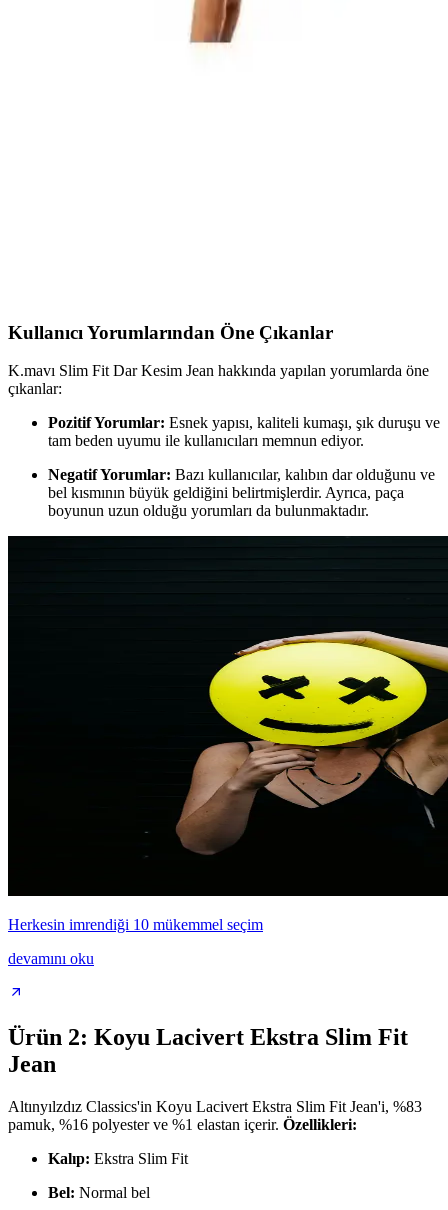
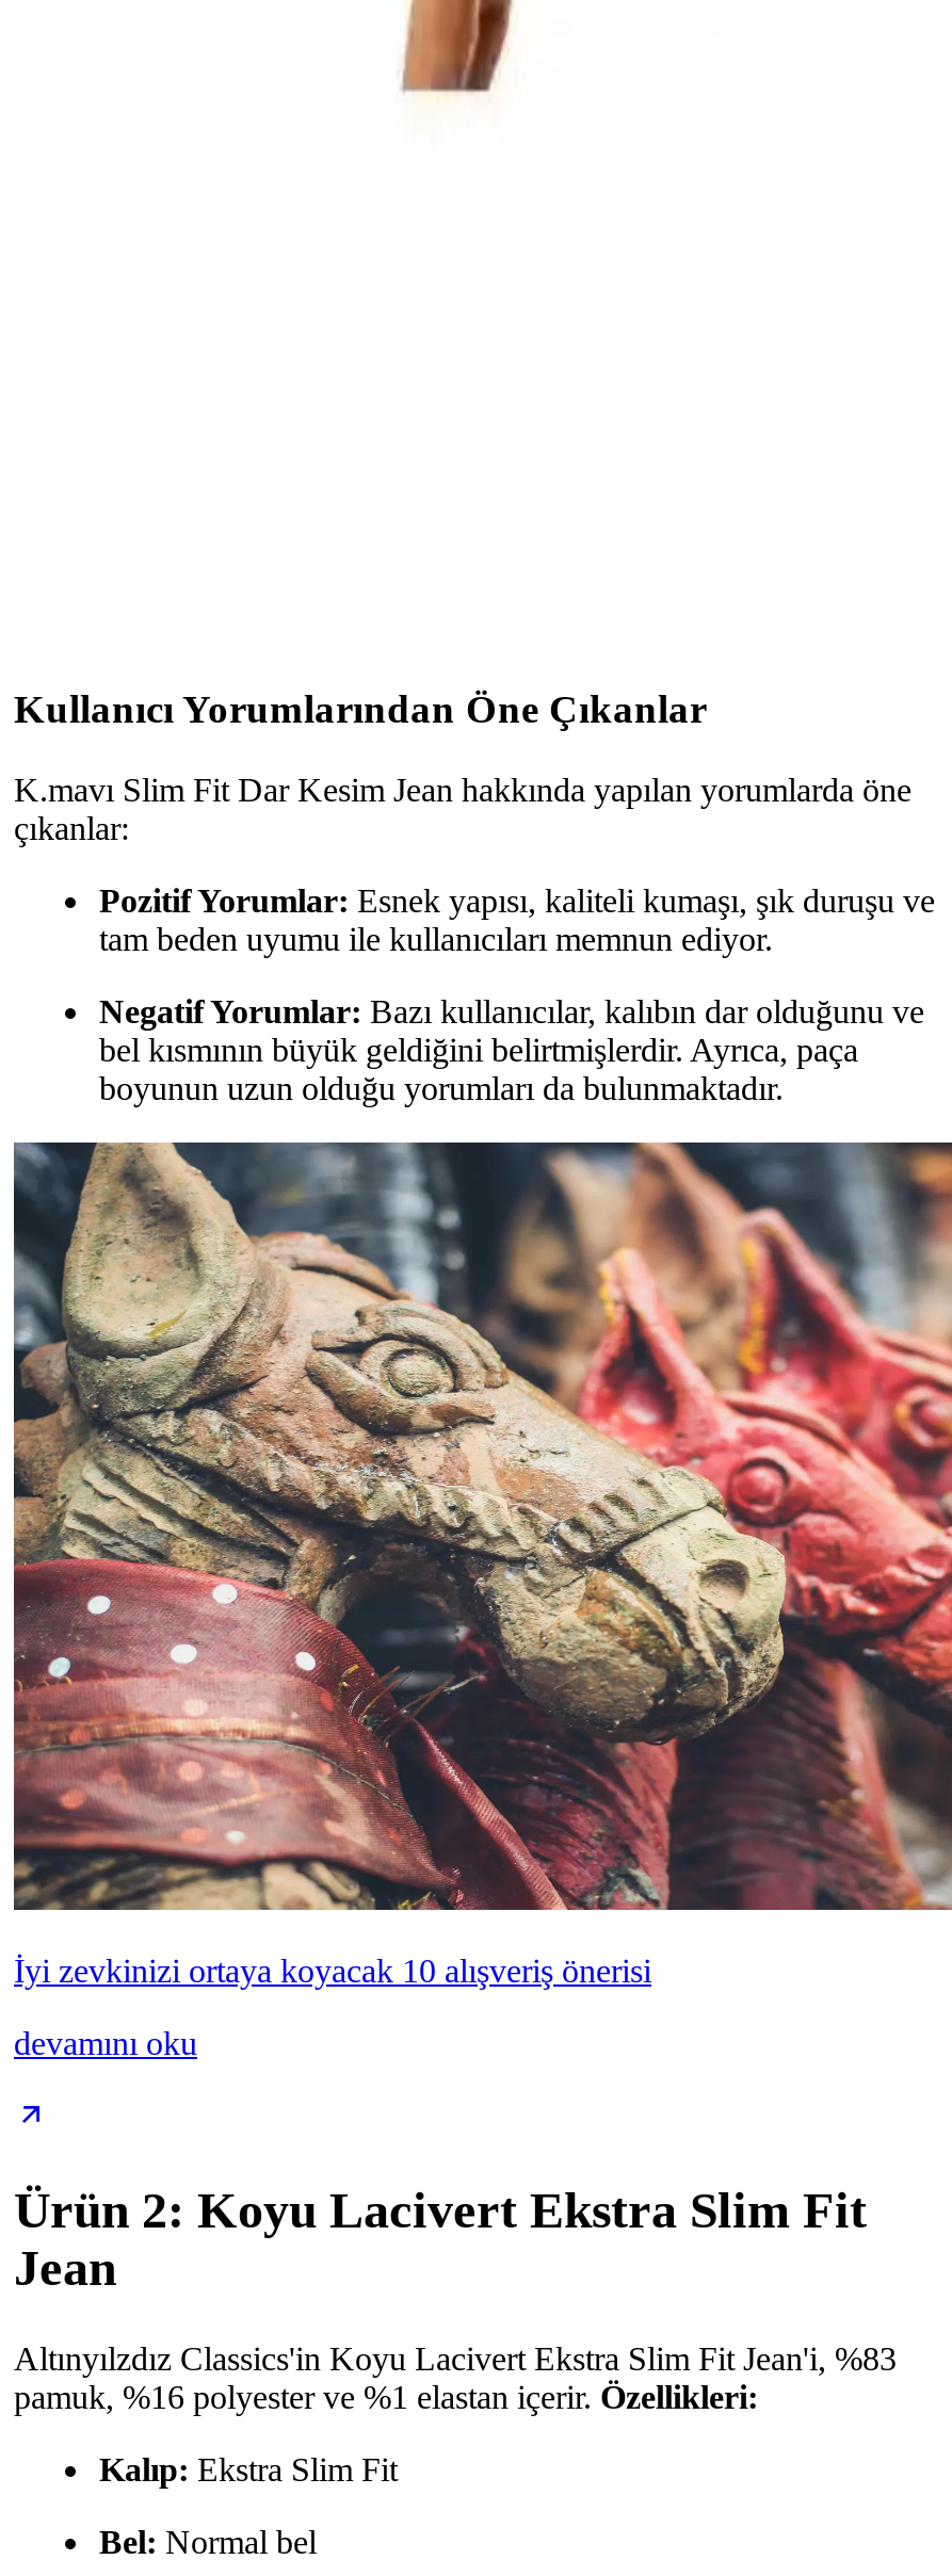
- [image]
- Herkesin imrendiği 10 mükemmel seçim
+ [image]
+ İyi zevkinizi ortaya koyacak 10 alışveriş önerisi
